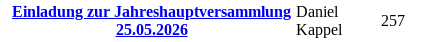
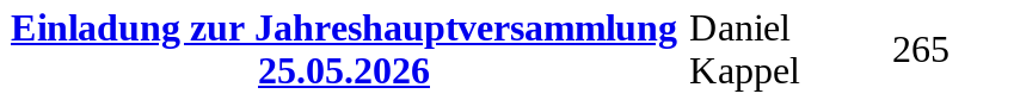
- 257
+ 265
